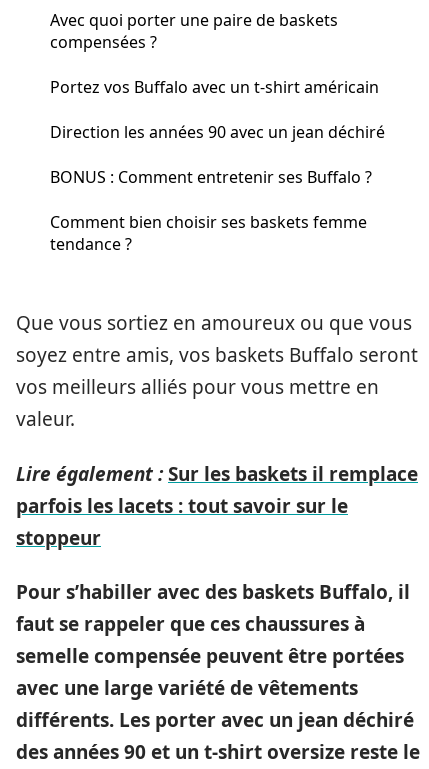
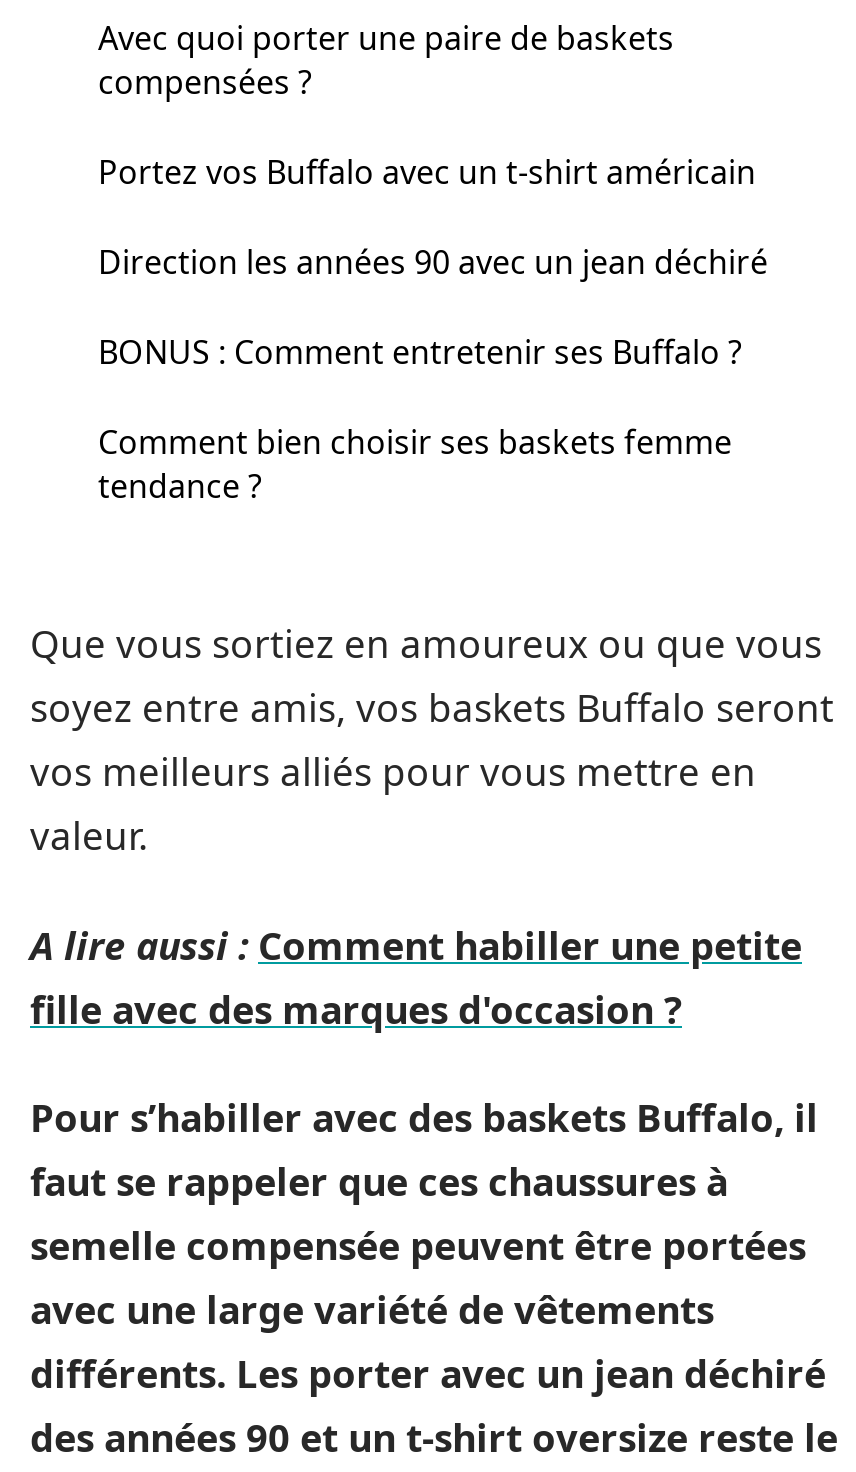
- Lire également : Sur les baskets il remplace
- parfois les lacets : tout savoir sur le
- stoppeur
+ A lire aussi : Comment habiller une petite
+ fille avec des marques d'occasion ?
